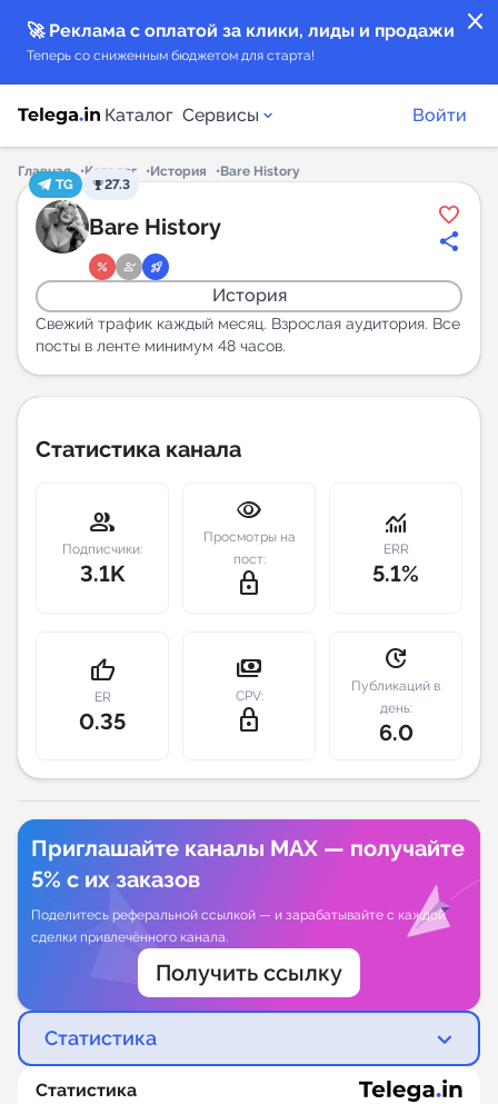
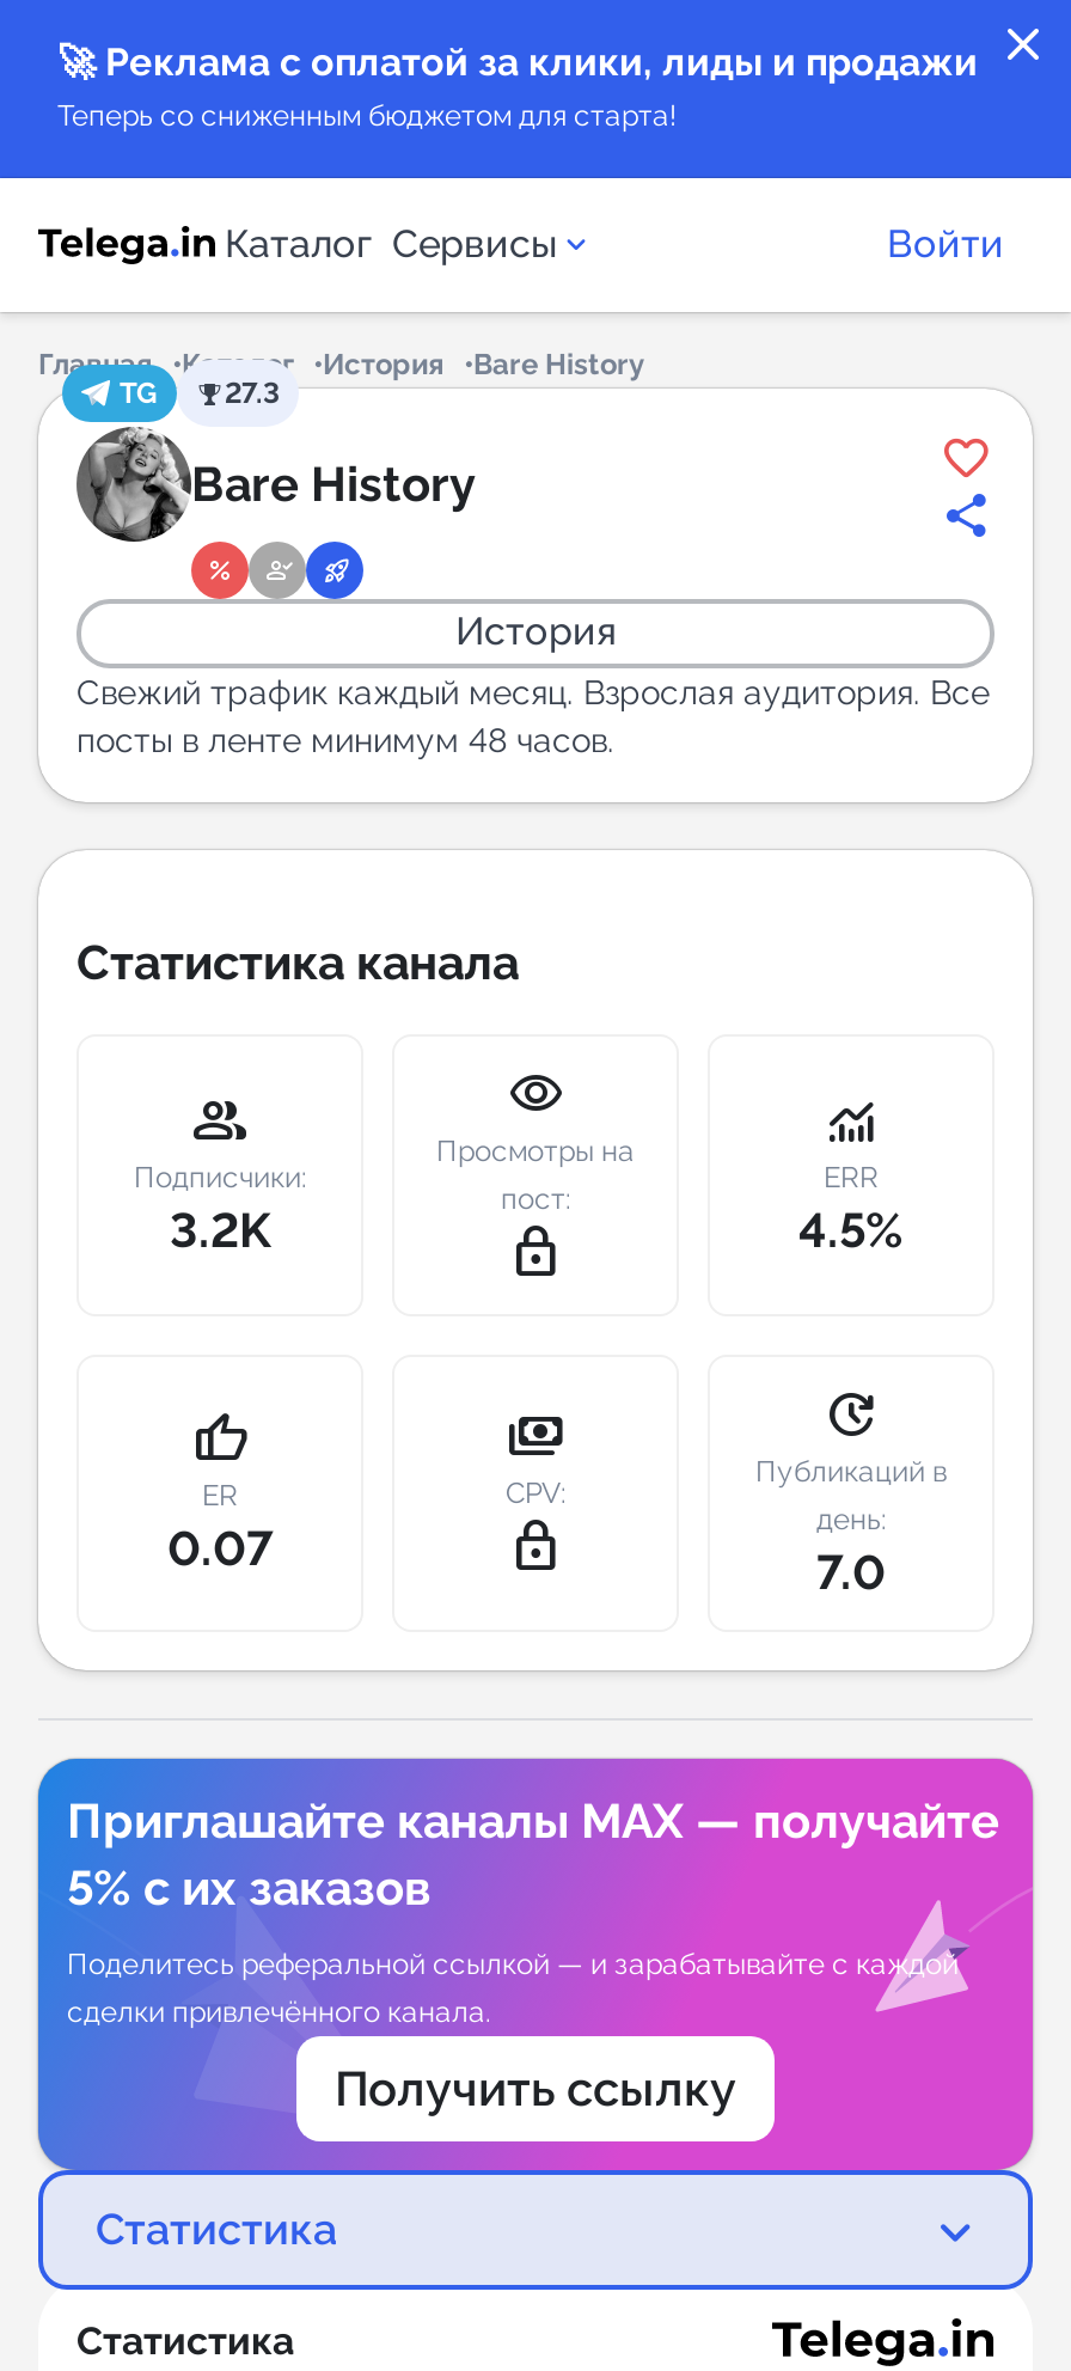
- 3.1K
+ 3.2K

- 5.1%
+ 4.5%

- 0.35
+ 0.07

- 6.0
+ 7.0
